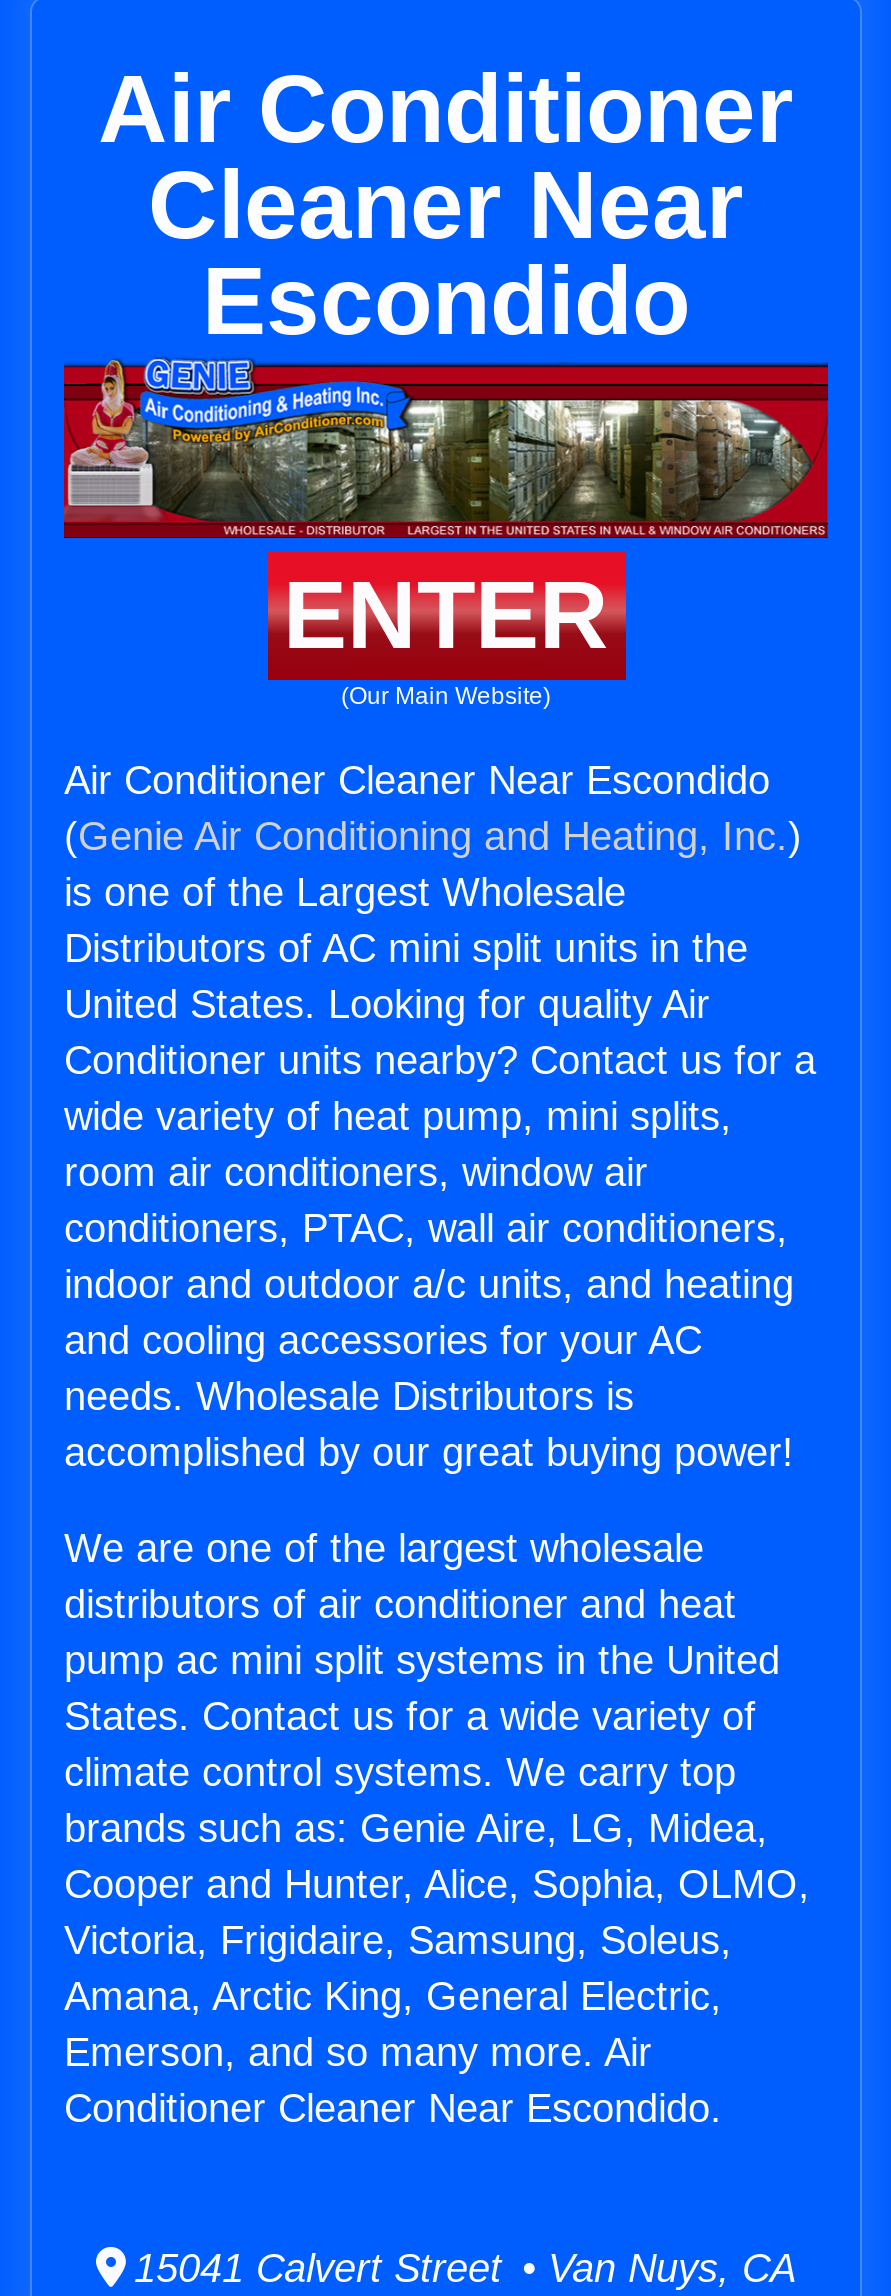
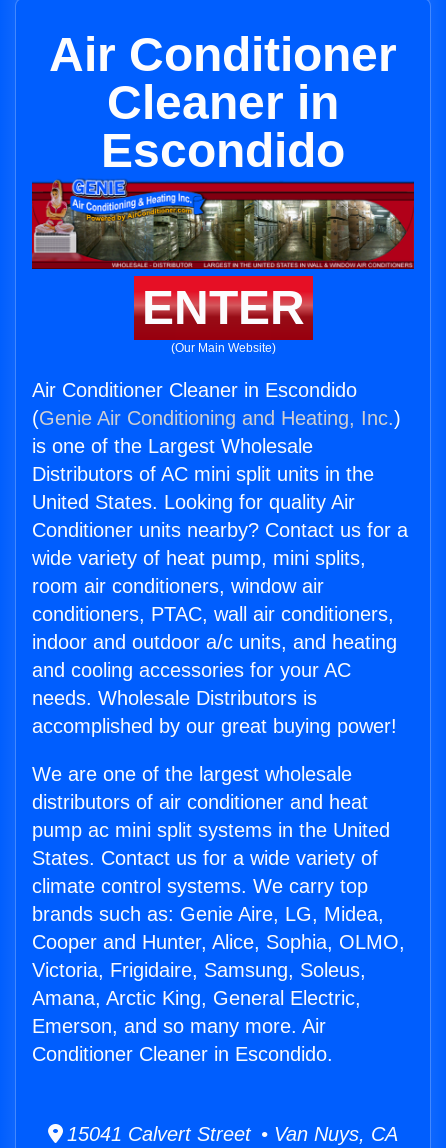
- Cleaner Near
+ Cleaner in

- Air Conditioner Cleaner Near Escondido
+ Air Conditioner Cleaner in Escondido

- Conditioner Cleaner Near Escondido.
+ Conditioner Cleaner in Escondido.
